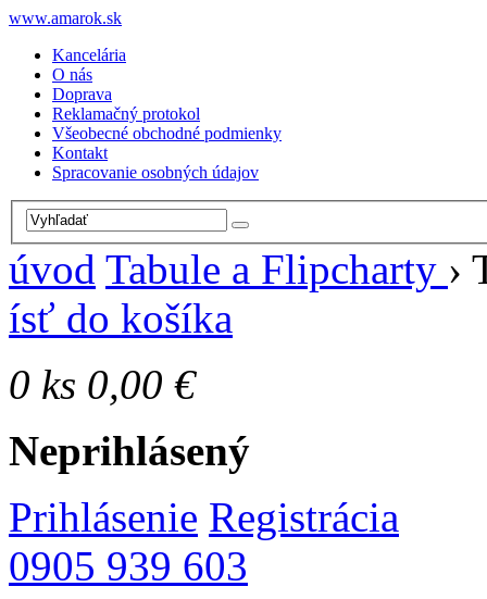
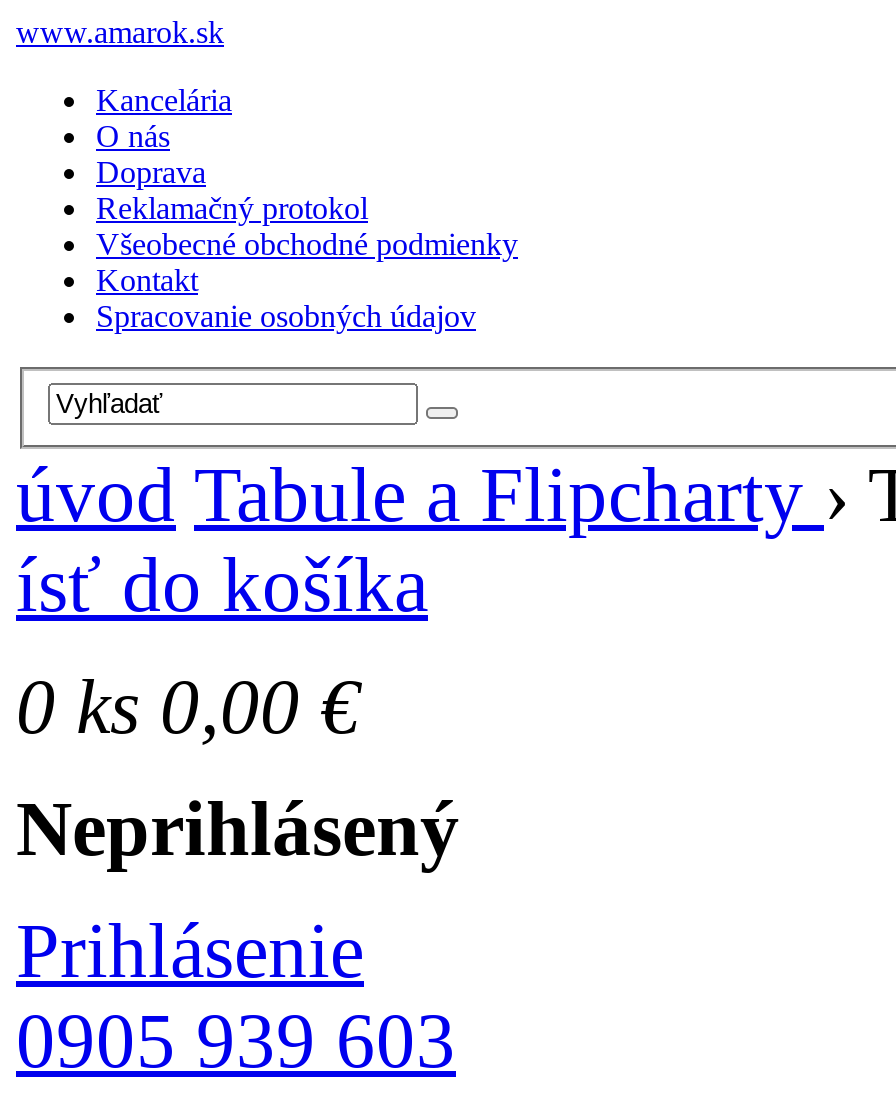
- Prihlásenie Registrácia
+ Prihlásenie
